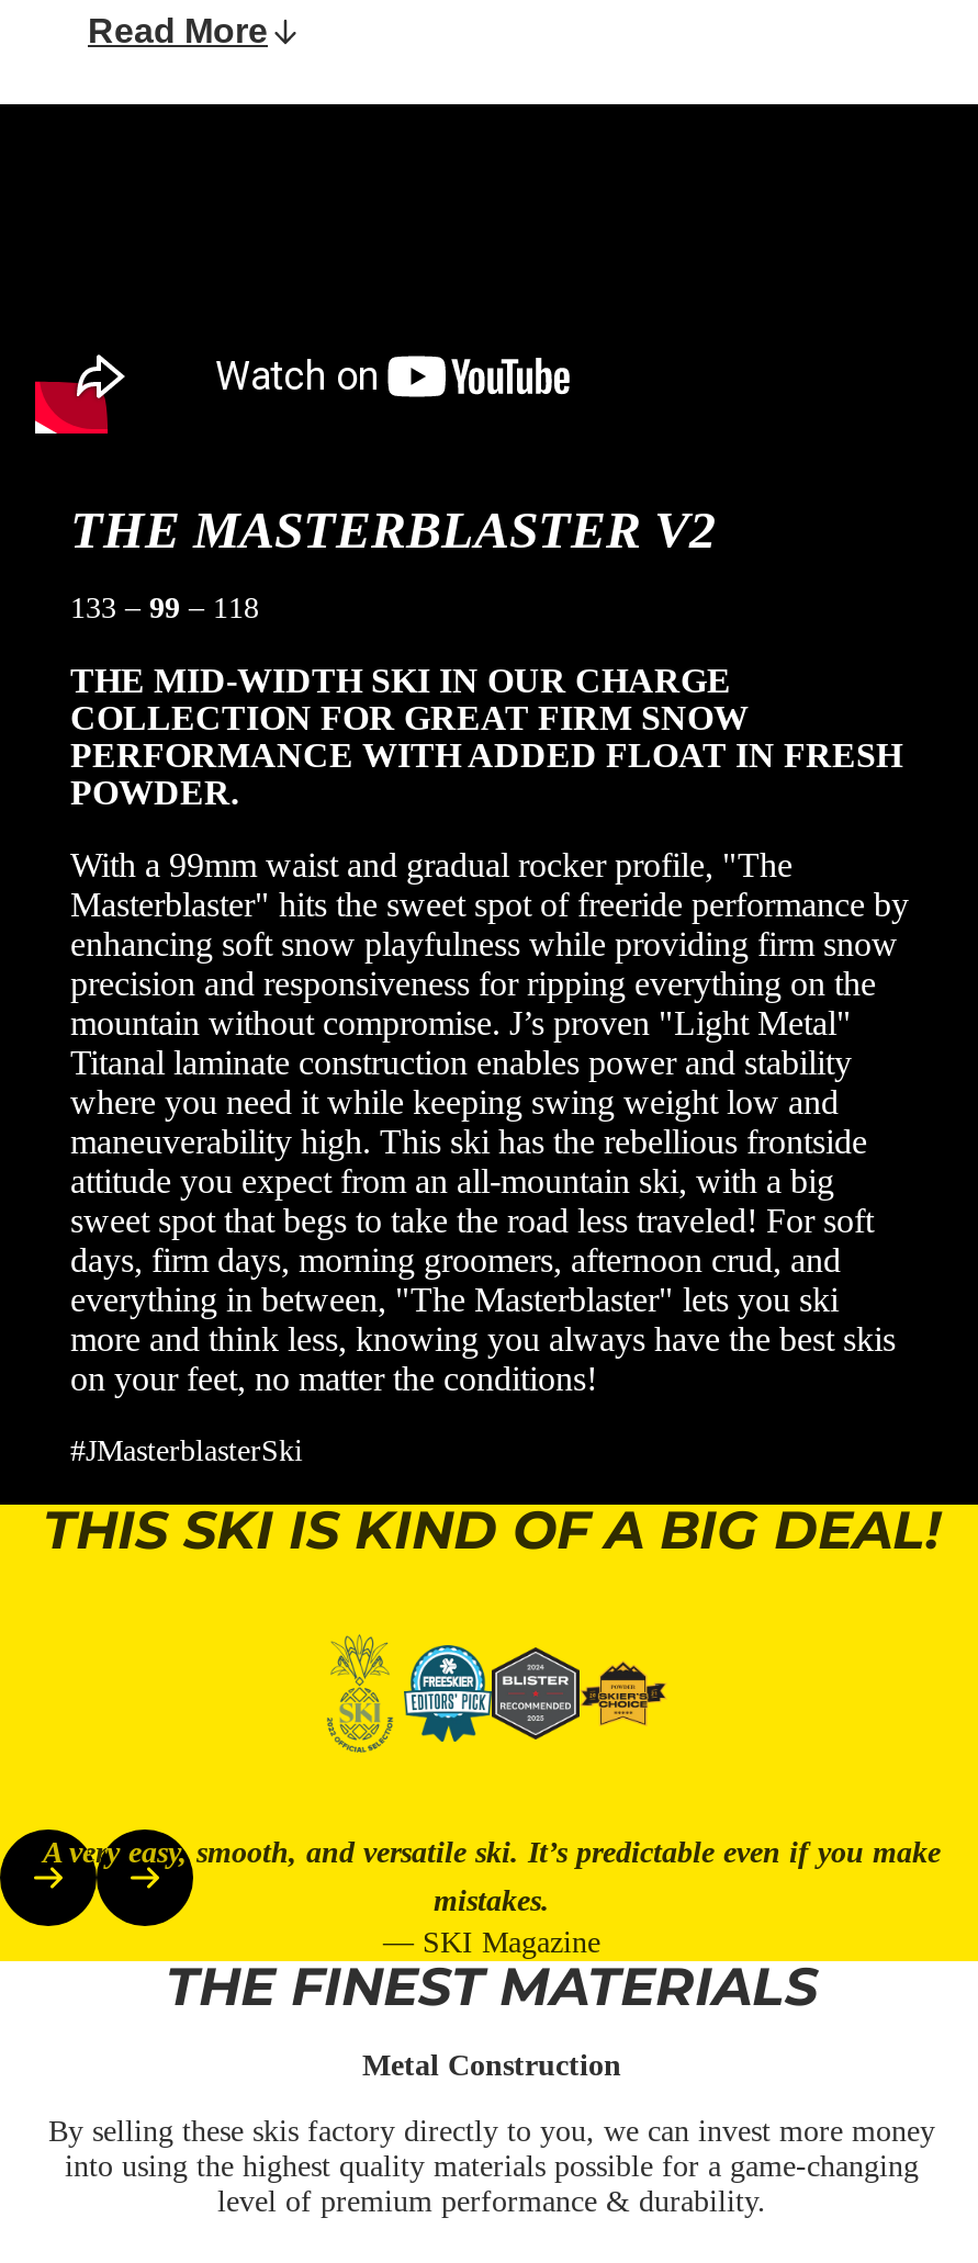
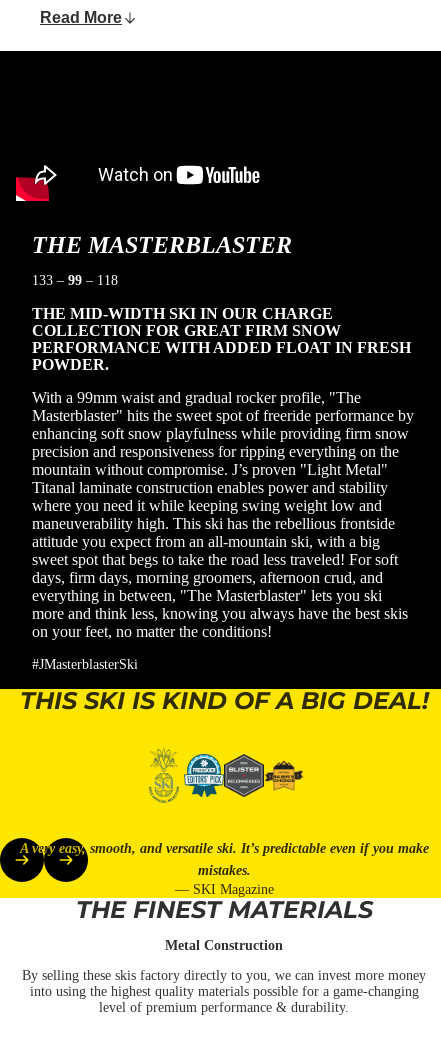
- THE MASTERBLASTER V2
+ THE MASTERBLASTER
